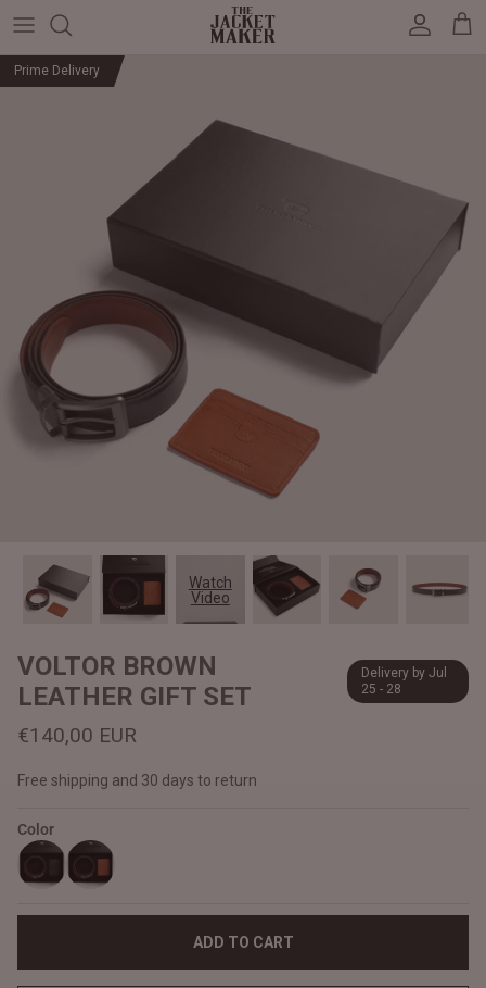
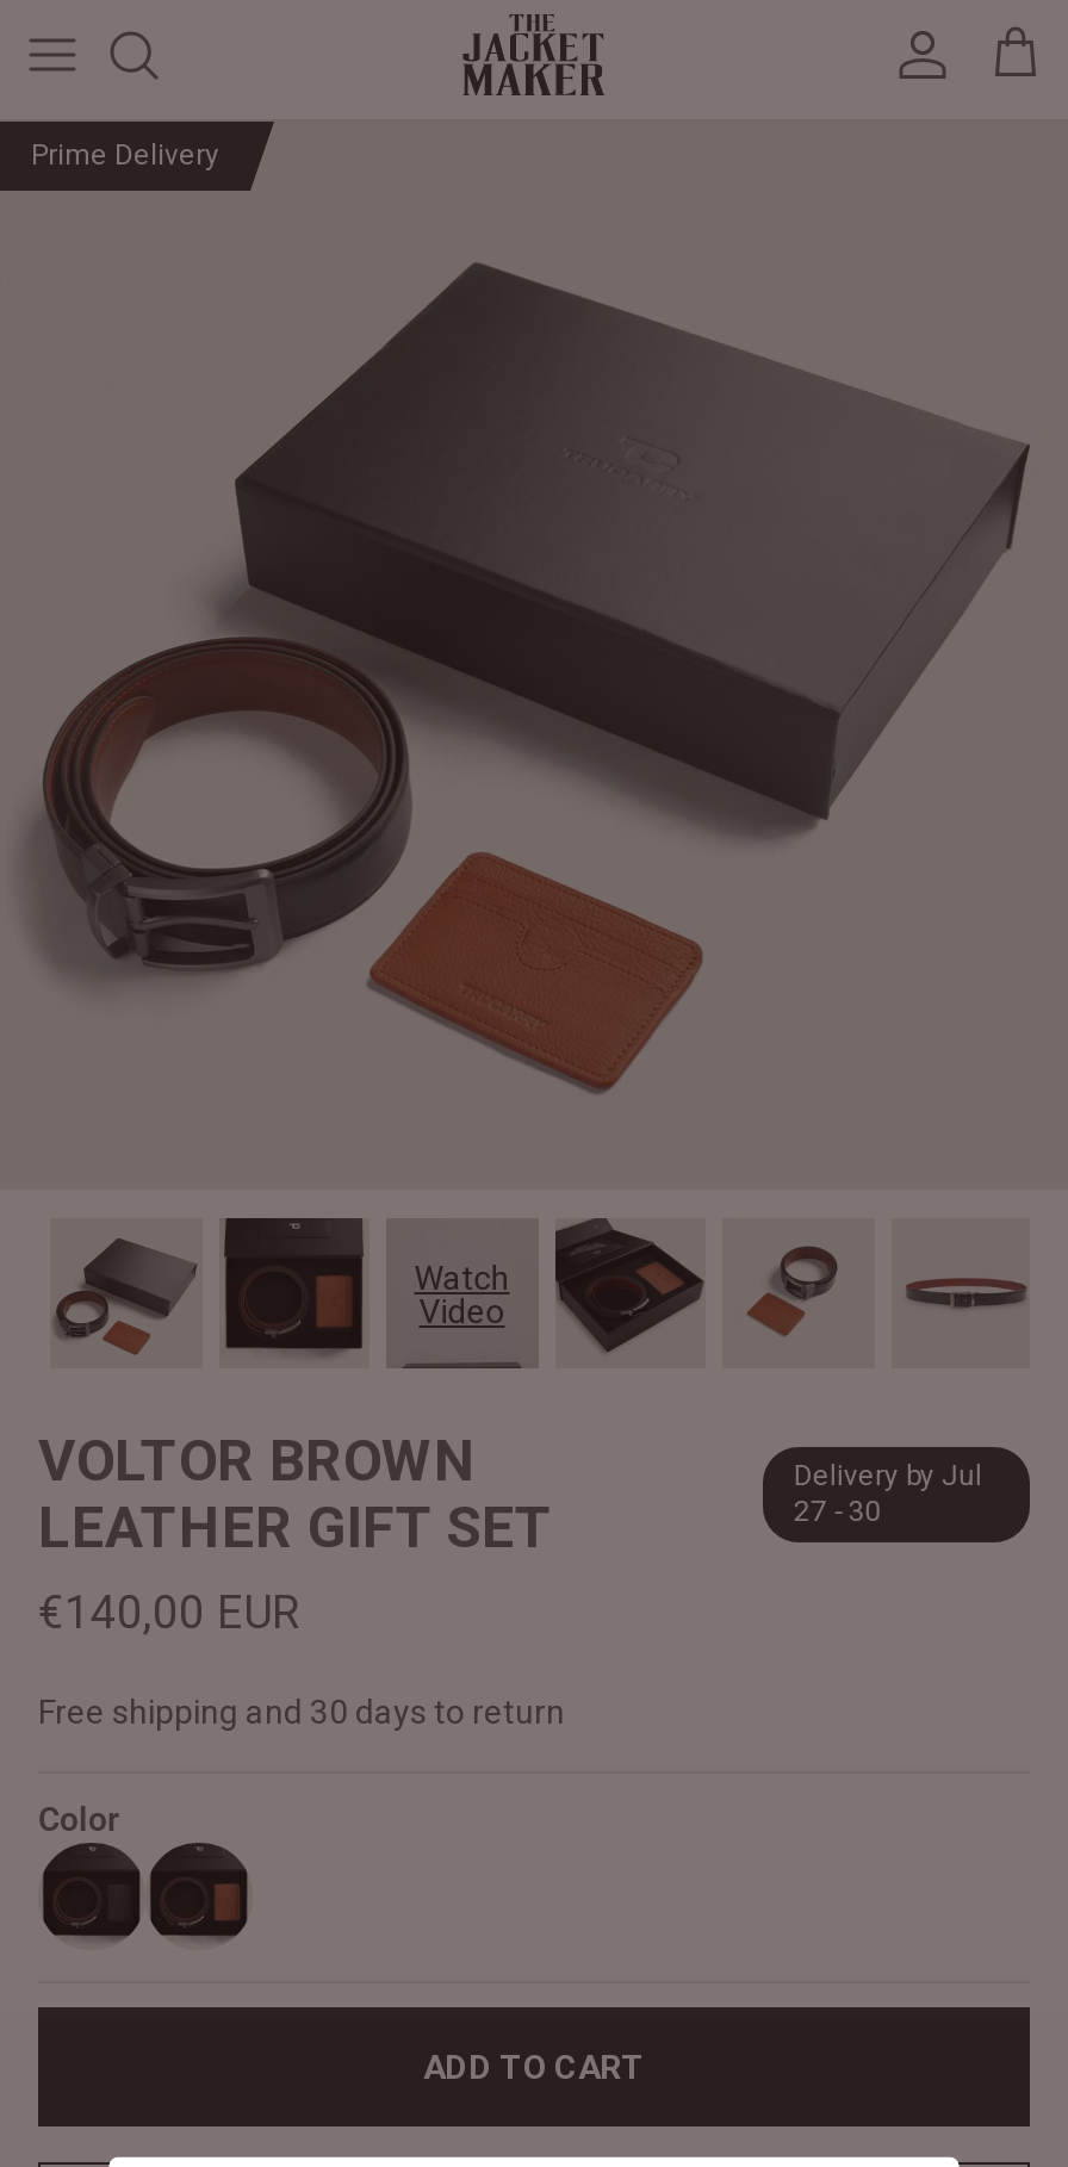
- 25 - 28
+ 27 - 30
